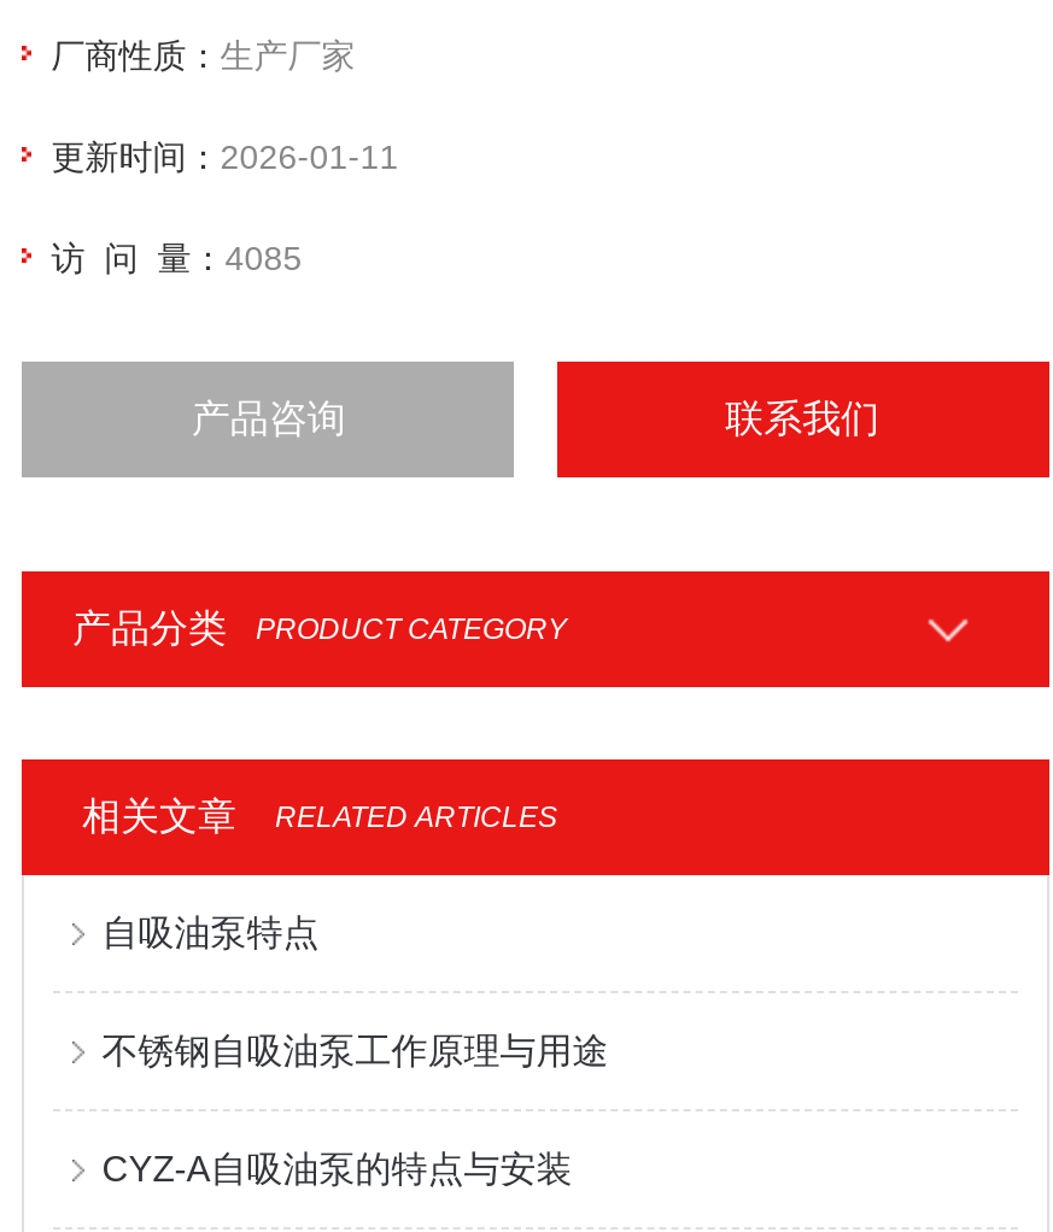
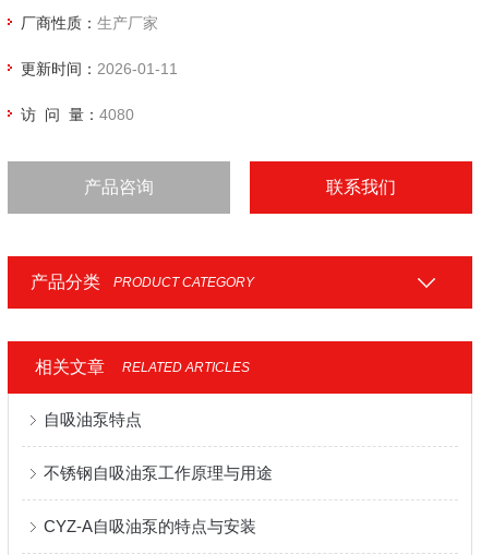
- 访 问 量：4085
+ 访 问 量：4080
